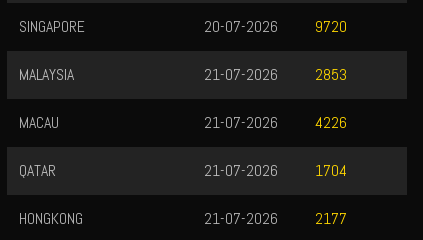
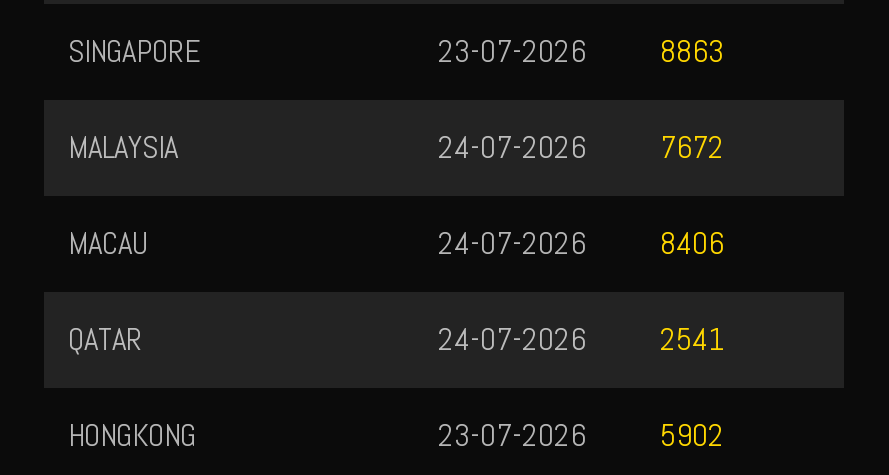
- 20-07-2026
+ 23-07-2026

- 9720
+ 8863

- 21-07-2026
+ 24-07-2026

- 2853
+ 7672

- 21-07-2026
+ 24-07-2026

- 4226
+ 8406

- 21-07-2026
+ 24-07-2026

- 1704
+ 2541

- 21-07-2026
+ 23-07-2026

- 2177
+ 5902
